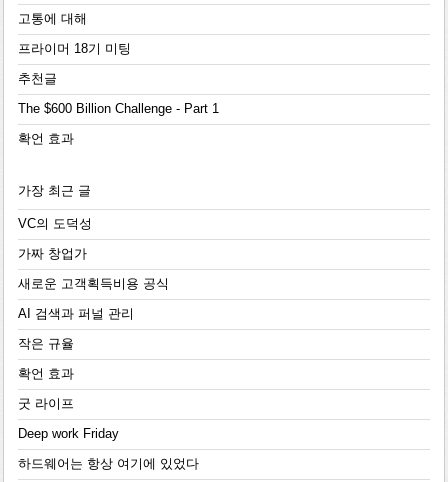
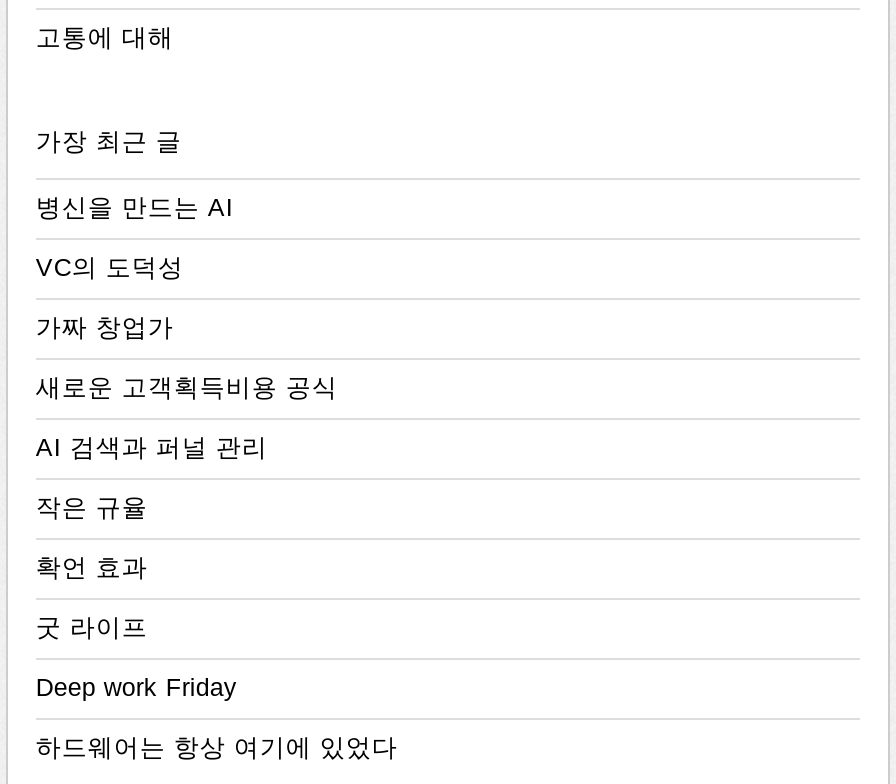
- 프라이머 18기 미팅
- 추천글
- The $600 Billion Challenge - Part 1
- 확언 효과

moved up: 가장 최근 글

+ 병신을 만드는 AI
